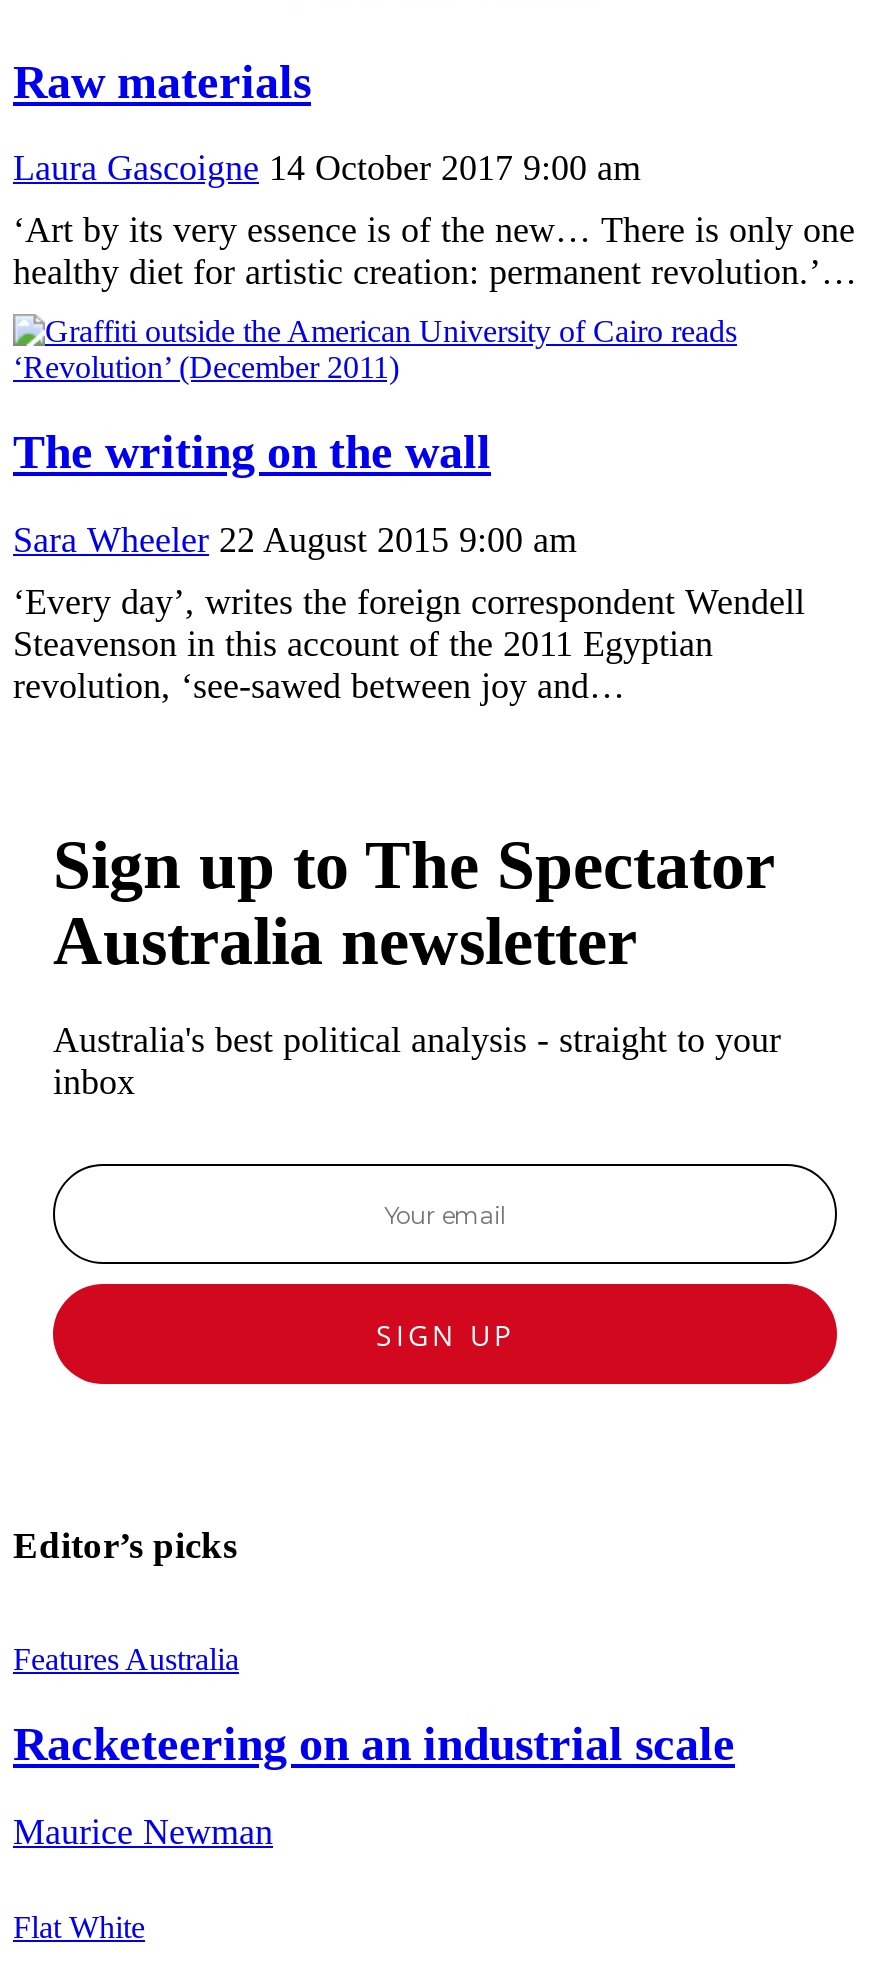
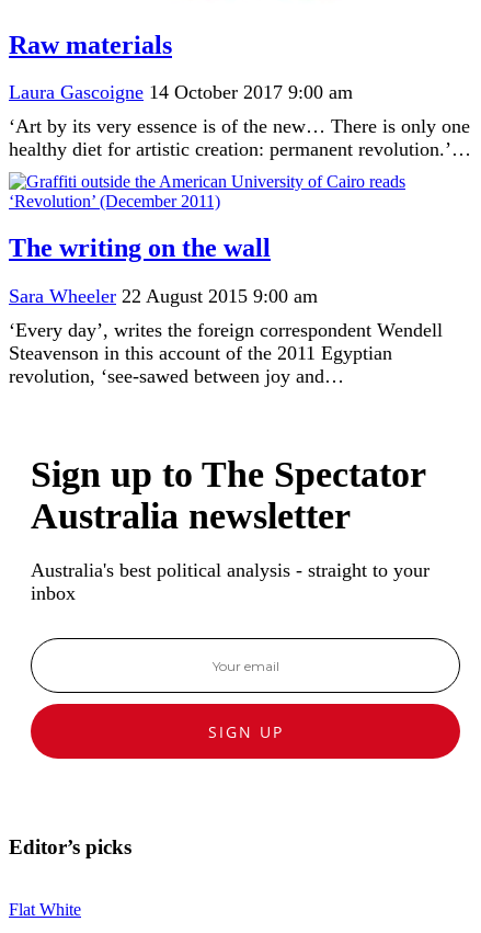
- Features Australia
- Racketeering on an industrial scale
- Maurice Newman
